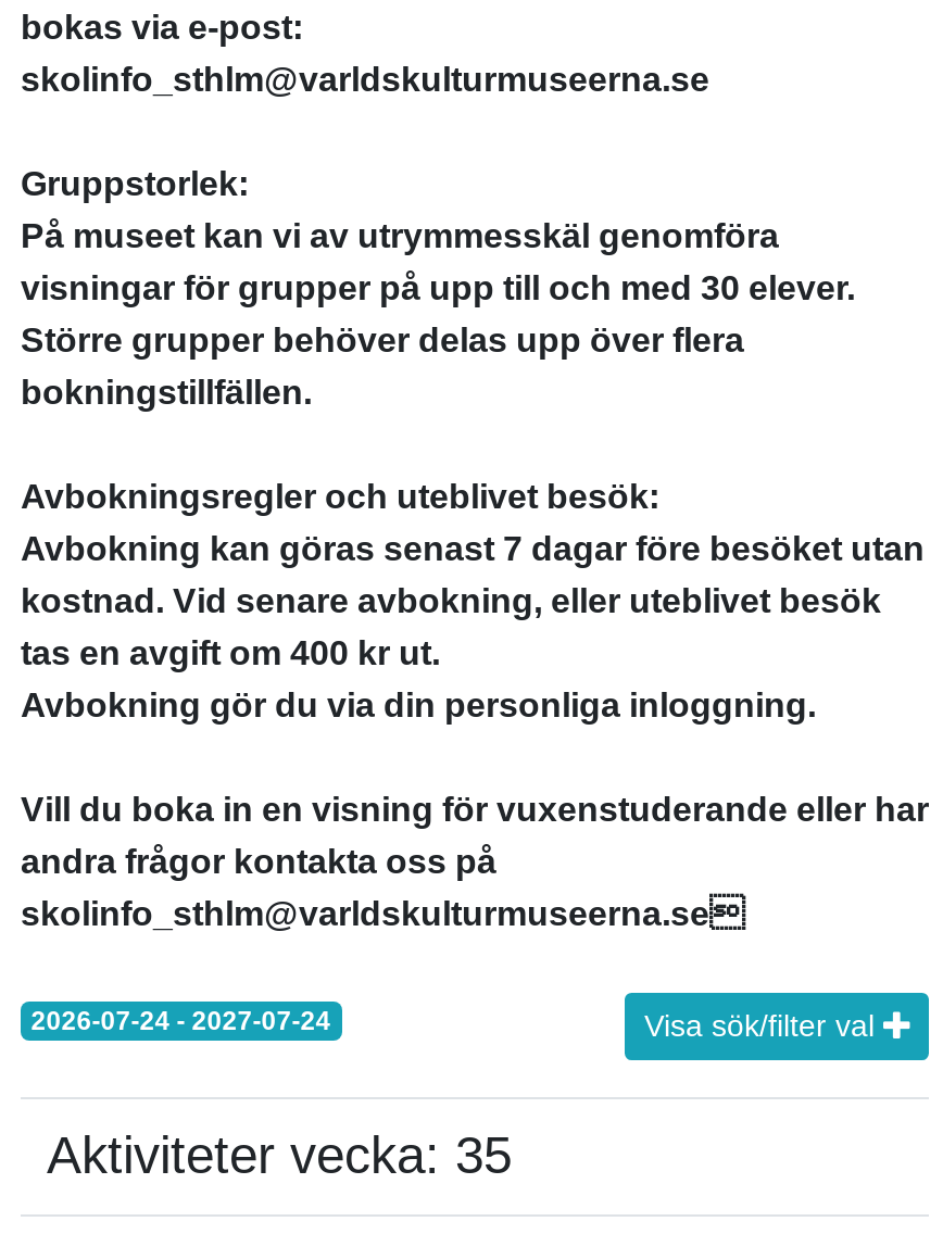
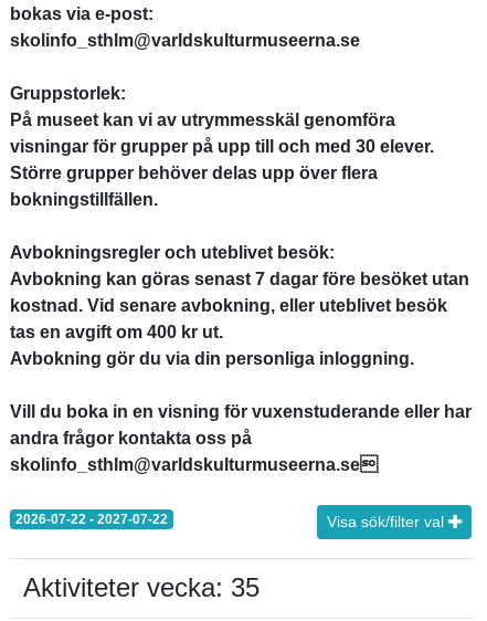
- 2026-07-24 - 2027-07-24
+ 2026-07-22 - 2027-07-22
